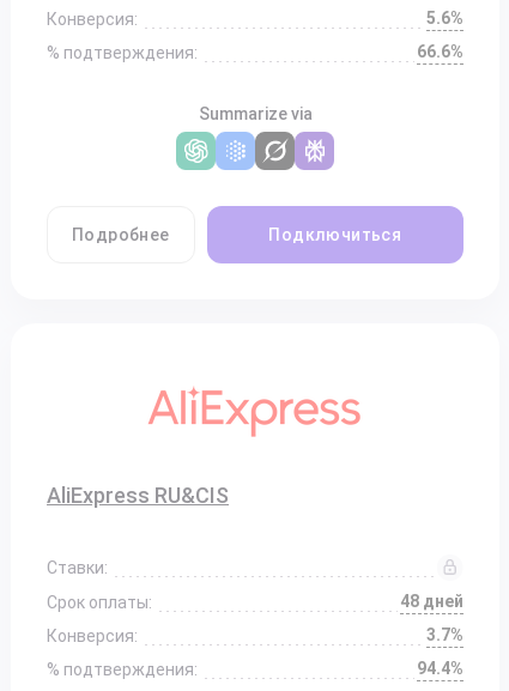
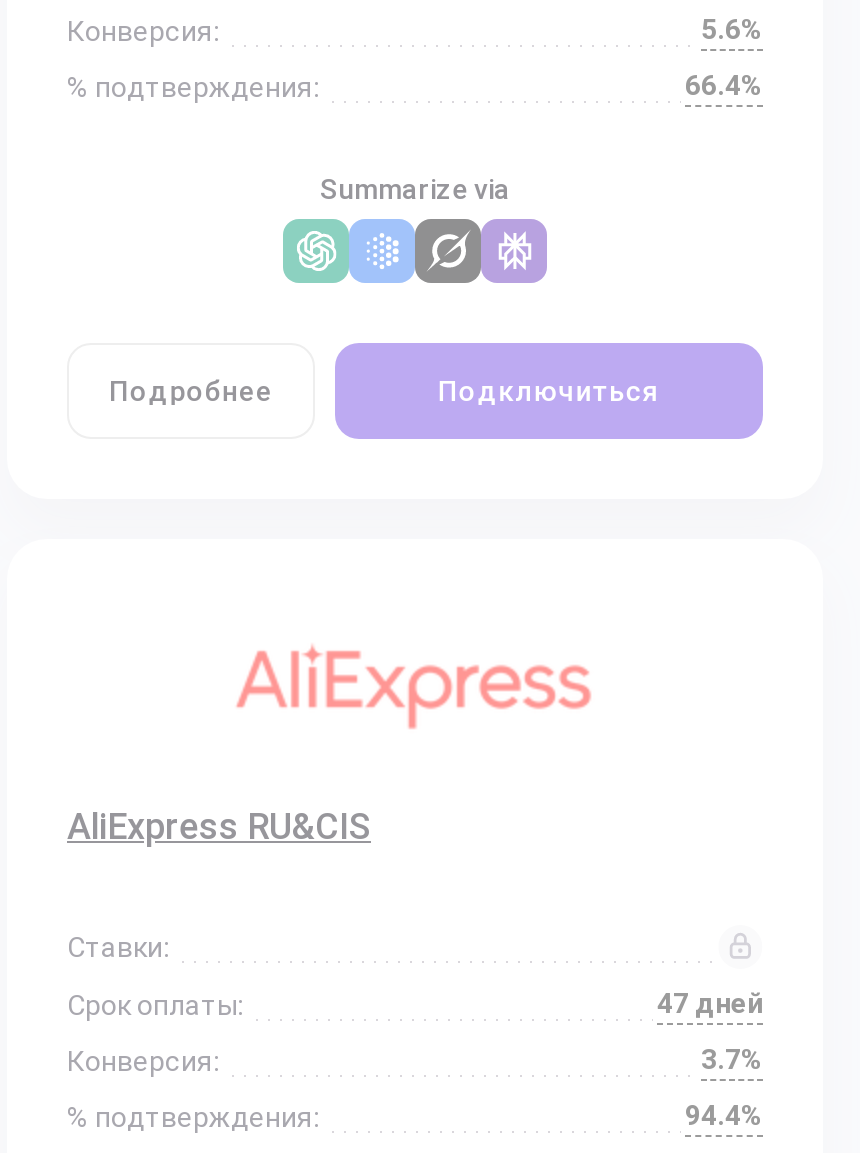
- 66.6%
+ 66.4%

- 48 дней
+ 47 дней
